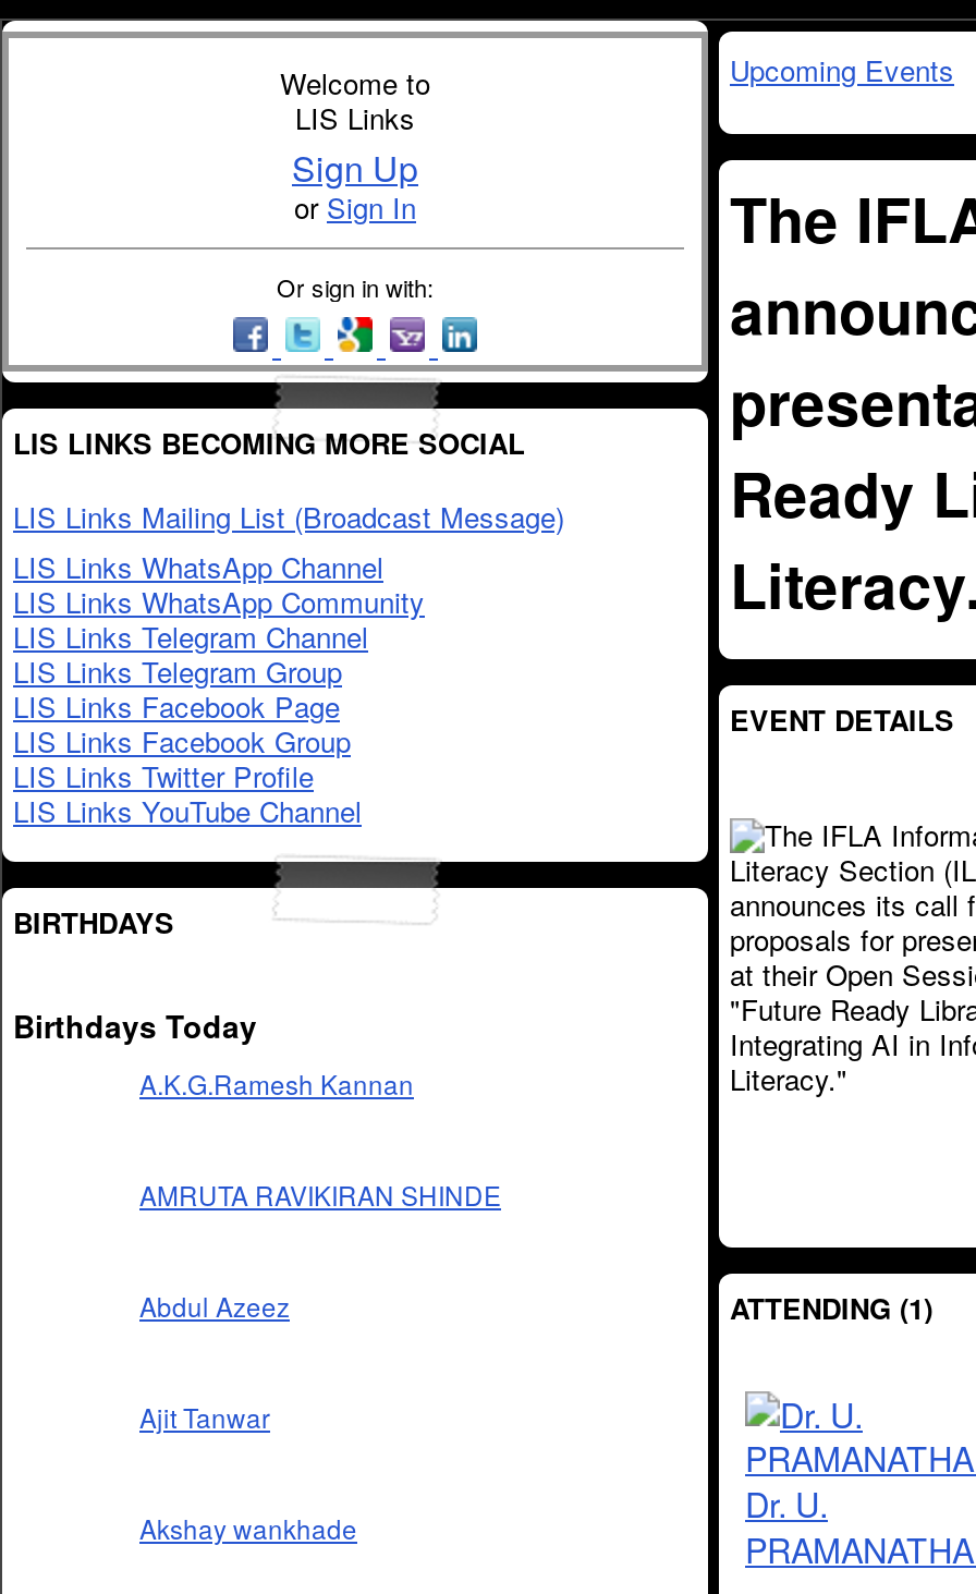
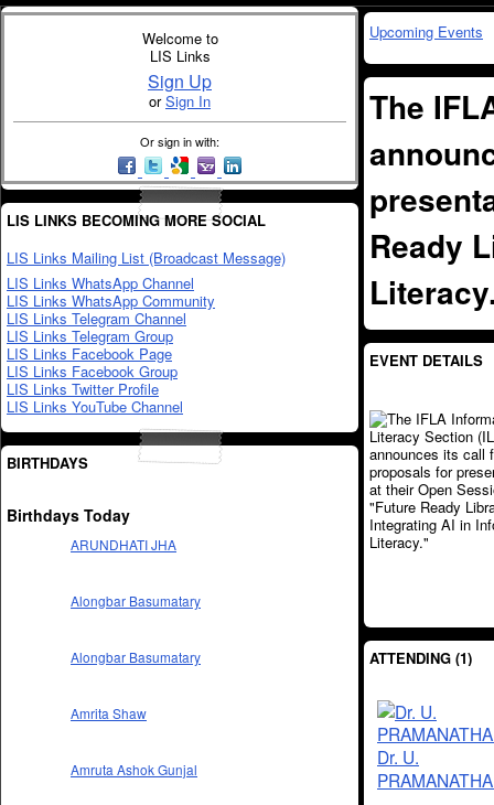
- A.K.G.Ramesh Kannan
+ ARUNDHATI JHA

- AMRUTA RAVIKIRAN SHINDE
+ Alongbar Basumatary

- Abdul Azeez
+ Alongbar Basumatary

- Ajit Tanwar
+ Amrita Shaw

- Akshay wankhade
+ Amruta Ashok Gunjal
